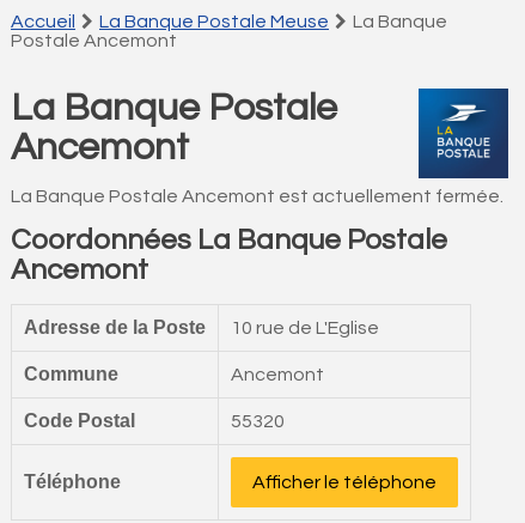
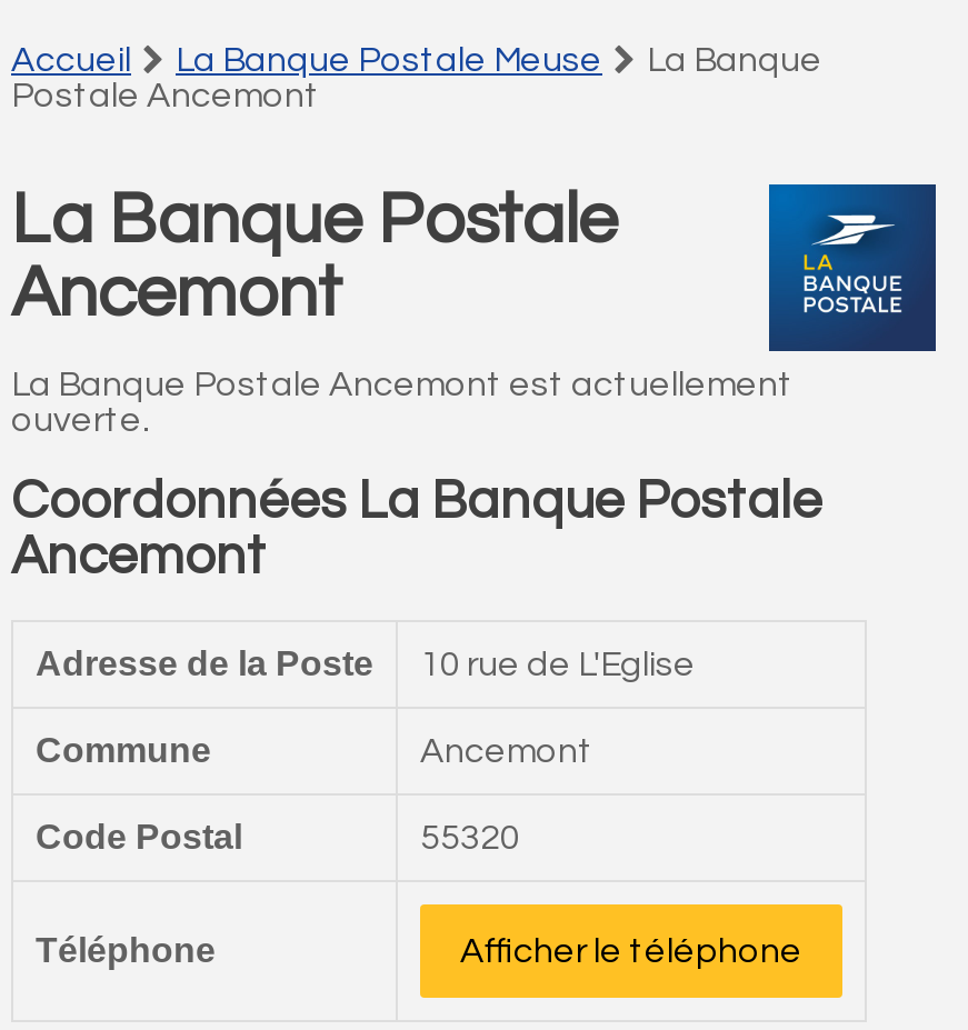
- La Banque Postale Ancemont est actuellement fermée.
+ La Banque Postale Ancemont est actuellement
+ ouverte.
